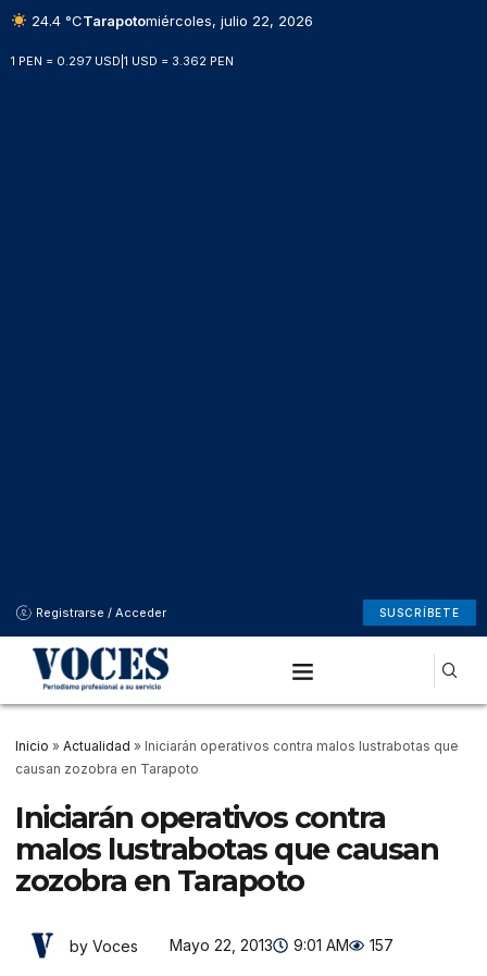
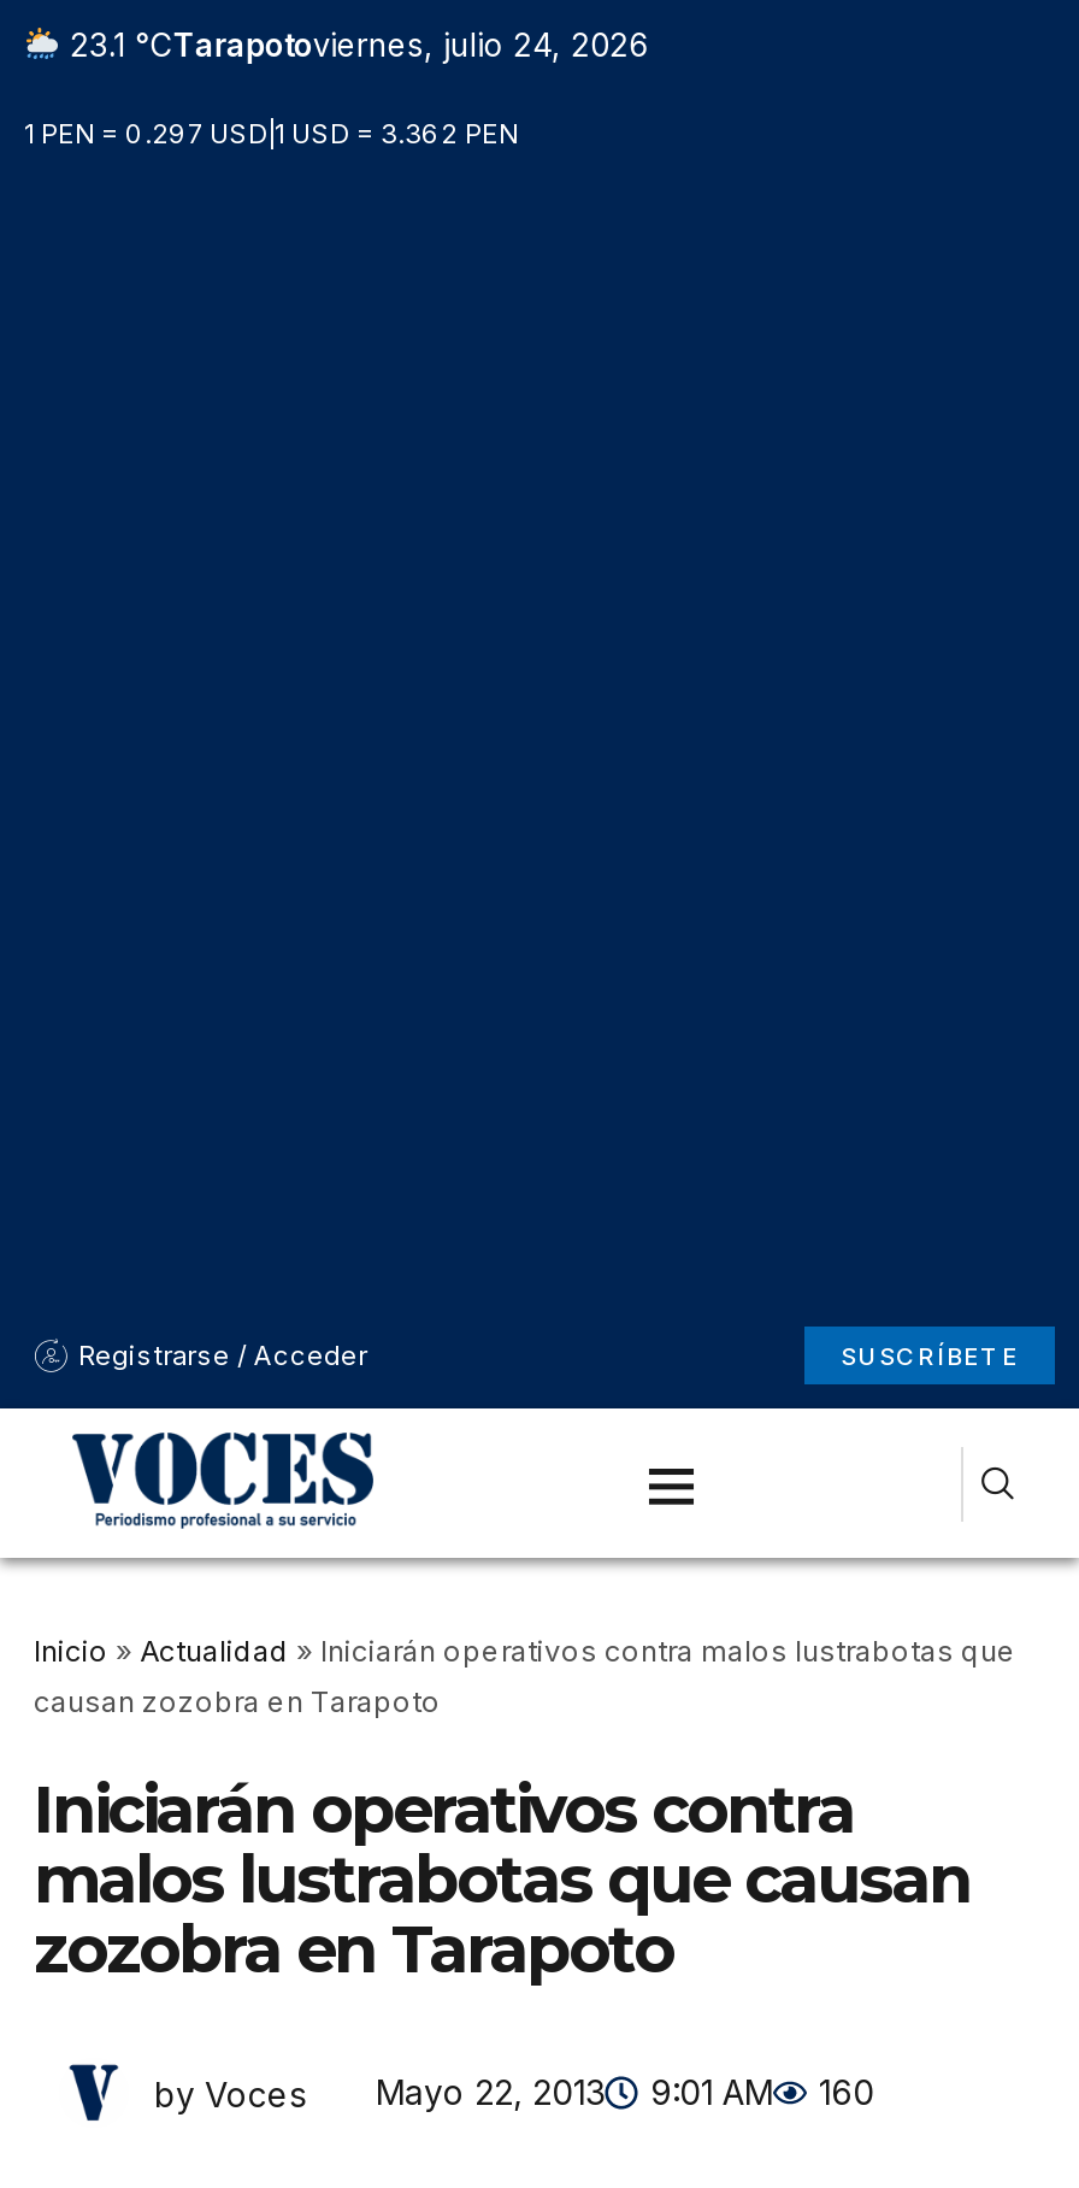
- 24.4 °CTarapotomiércoles, julio 22, 2026
+ 23.1 °CTarapotoviernes, julio 24, 2026

- by Voces Mayo 22, 2013 9:01 AM 157
+ by Voces Mayo 22, 2013 9:01 AM 160
